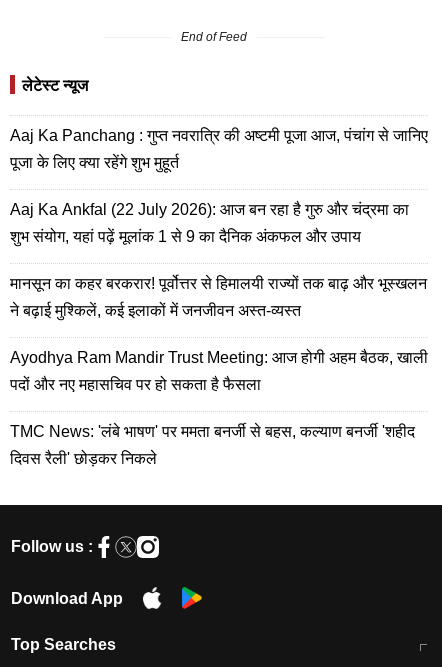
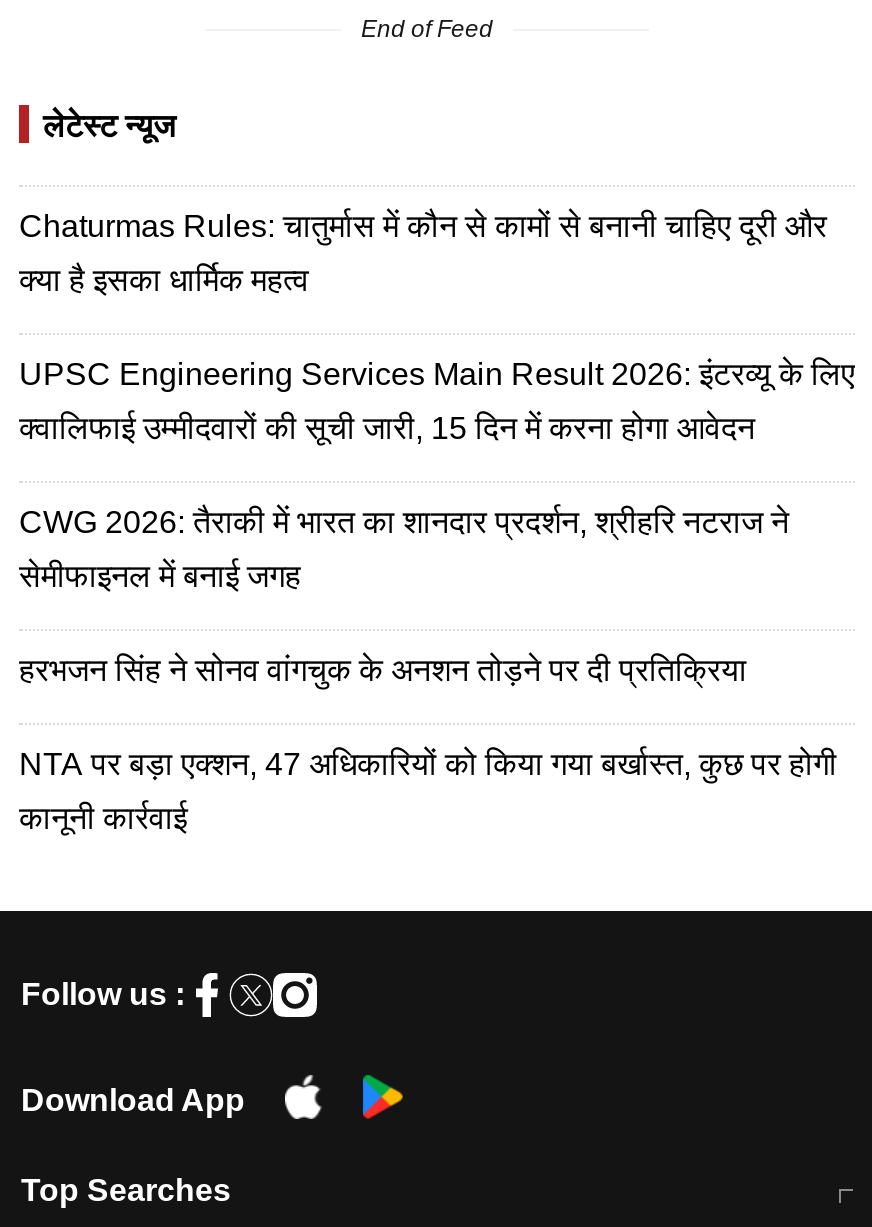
- Aaj Ka Panchang : गुप्त नवरात्रि की अष्टमी पूजा आज, पंचांग से जानिए
- पूजा के लिए क्या रहेंगे शुभ मुहूर्त
- Aaj Ka Ankfal (22 July 2026): आज बन रहा है गुरु और चंद्रमा का
- शुभ संयोग, यहां पढ़ें मूलांक 1 से 9 का दैनिक अंकफल और उपाय
- मानसून का कहर बरकरार! पूर्वोत्तर से हिमालयी राज्यों तक बाढ़ और भूस्खलन
- ने बढ़ाई मुश्किलें, कई इलाकों में जनजीवन अस्त-व्यस्त
- Ayodhya Ram Mandir Trust Meeting: आज होगी अहम बैठक, खाली
- पदों और नए महासचिव पर हो सकता है फैसला
- TMC News: 'लंबे भाषण' पर ममता बनर्जी से बहस, कल्याण बनर्जी 'शहीद
- दिवस रैली' छोड़कर निकले
+ Chaturmas Rules: चातुर्मास में कौन से कामों से बनानी चाहिए दूरी और
+ क्या है इसका धार्मिक महत्व
+ UPSC Engineering Services Main Result 2026: इंटरव्यू के लिए
+ क्वालिफाई उम्मीदवारों की सूची जारी, 15 दिन में करना होगा आवेदन
+ CWG 2026: तैराकी में भारत का शानदार प्रदर्शन, श्रीहरि नटराज ने
+ सेमीफाइनल में बनाई जगह
+ हरभजन सिंह ने सोनव वांगचुक के अनशन तोड़ने पर दी प्रतिक्रिया
+ NTA पर बड़ा एक्‍शन, 47 अधिकारियों को किया गया बर्खास्त, कुछ पर होगी
+ कानूनी कार्रवाई
